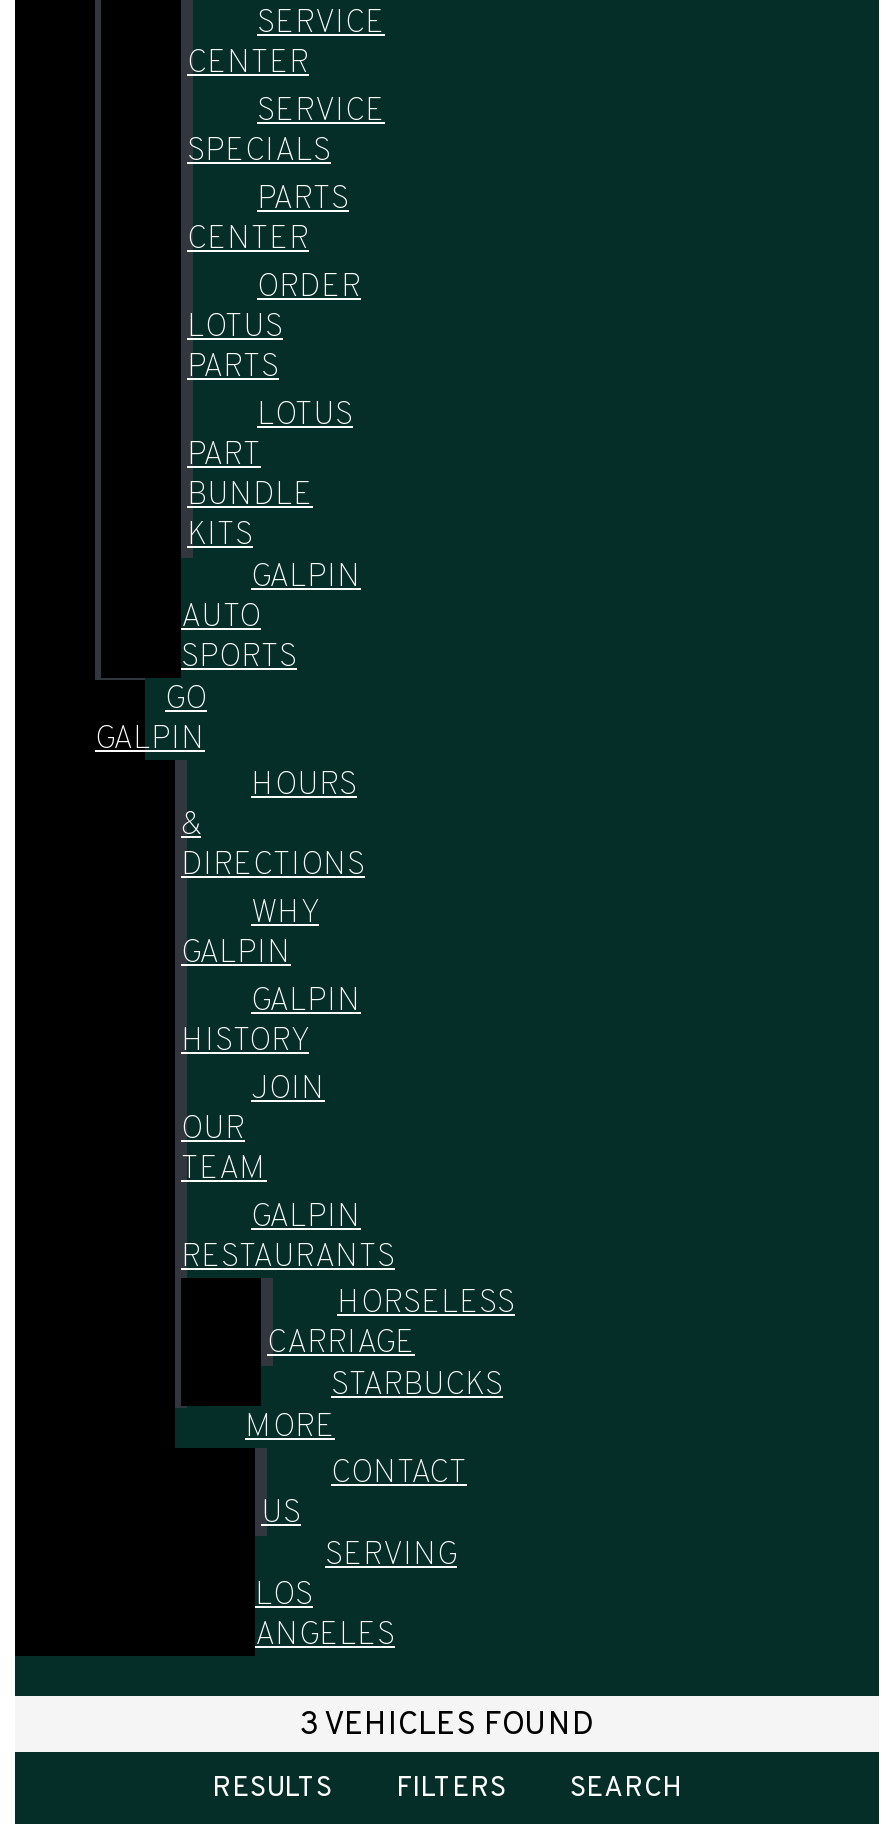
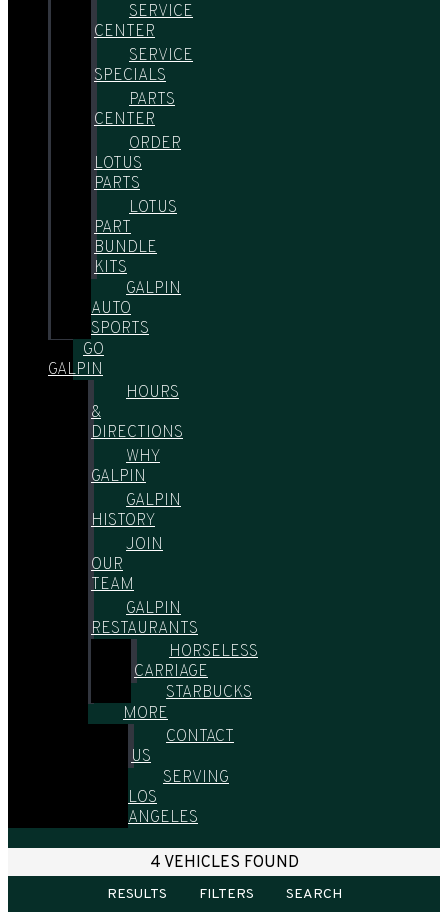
- 3 VEHICLES FOUND
+ 4 VEHICLES FOUND
